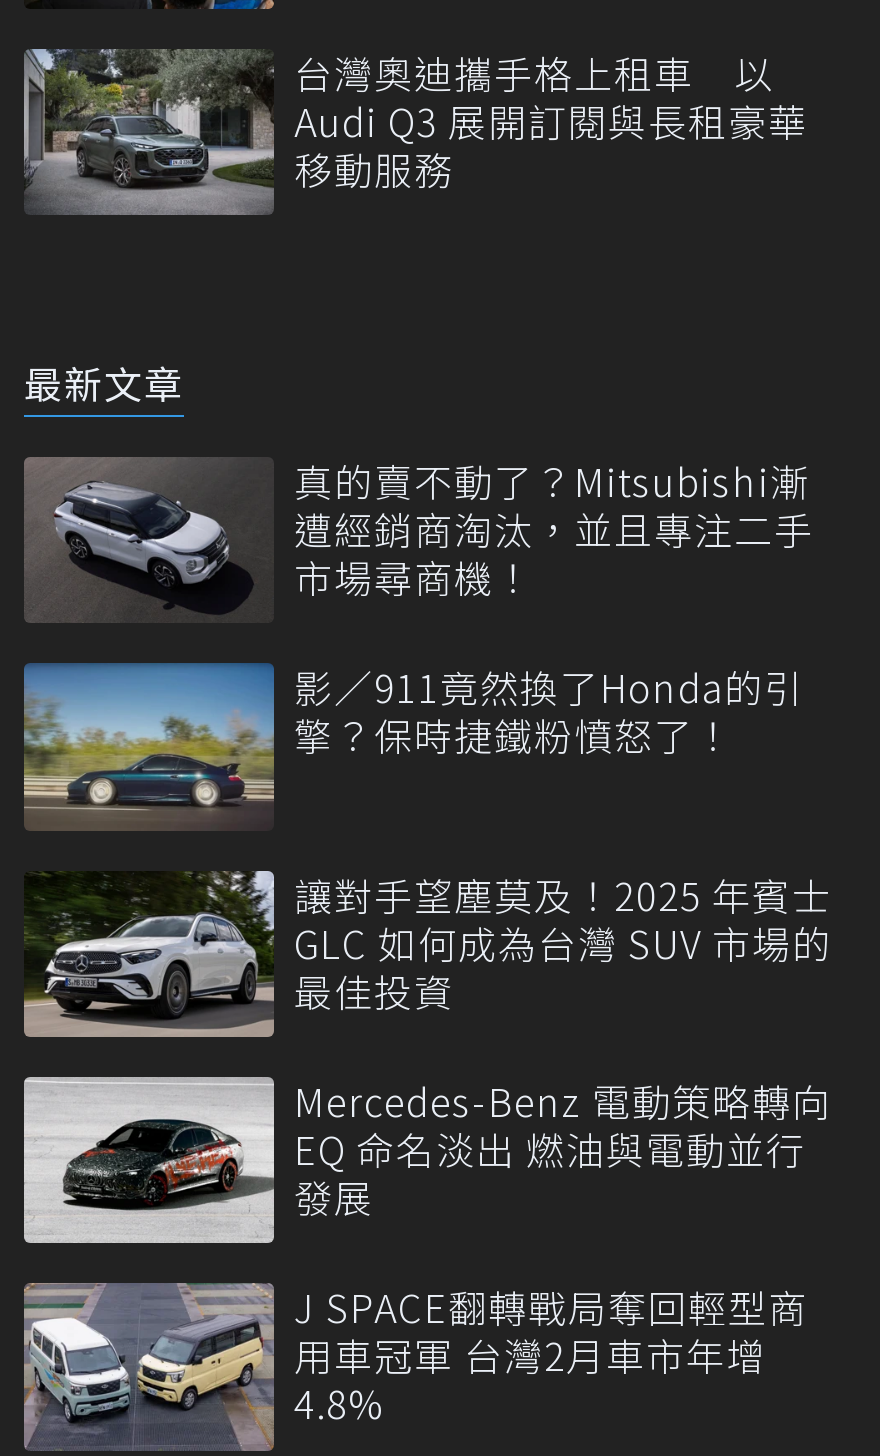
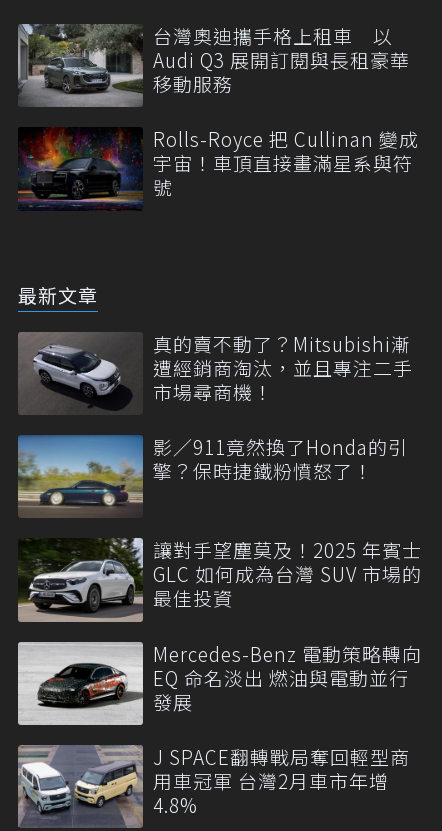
+ [image]
+ Rolls-Royce 把 Cullinan 變成
+ 宇宙！車頂直接畫滿星系與符
+ 號
